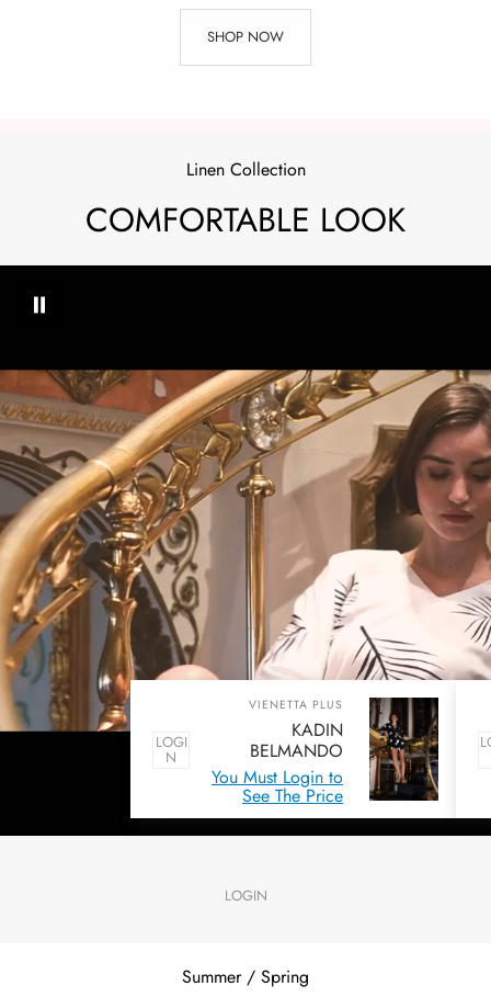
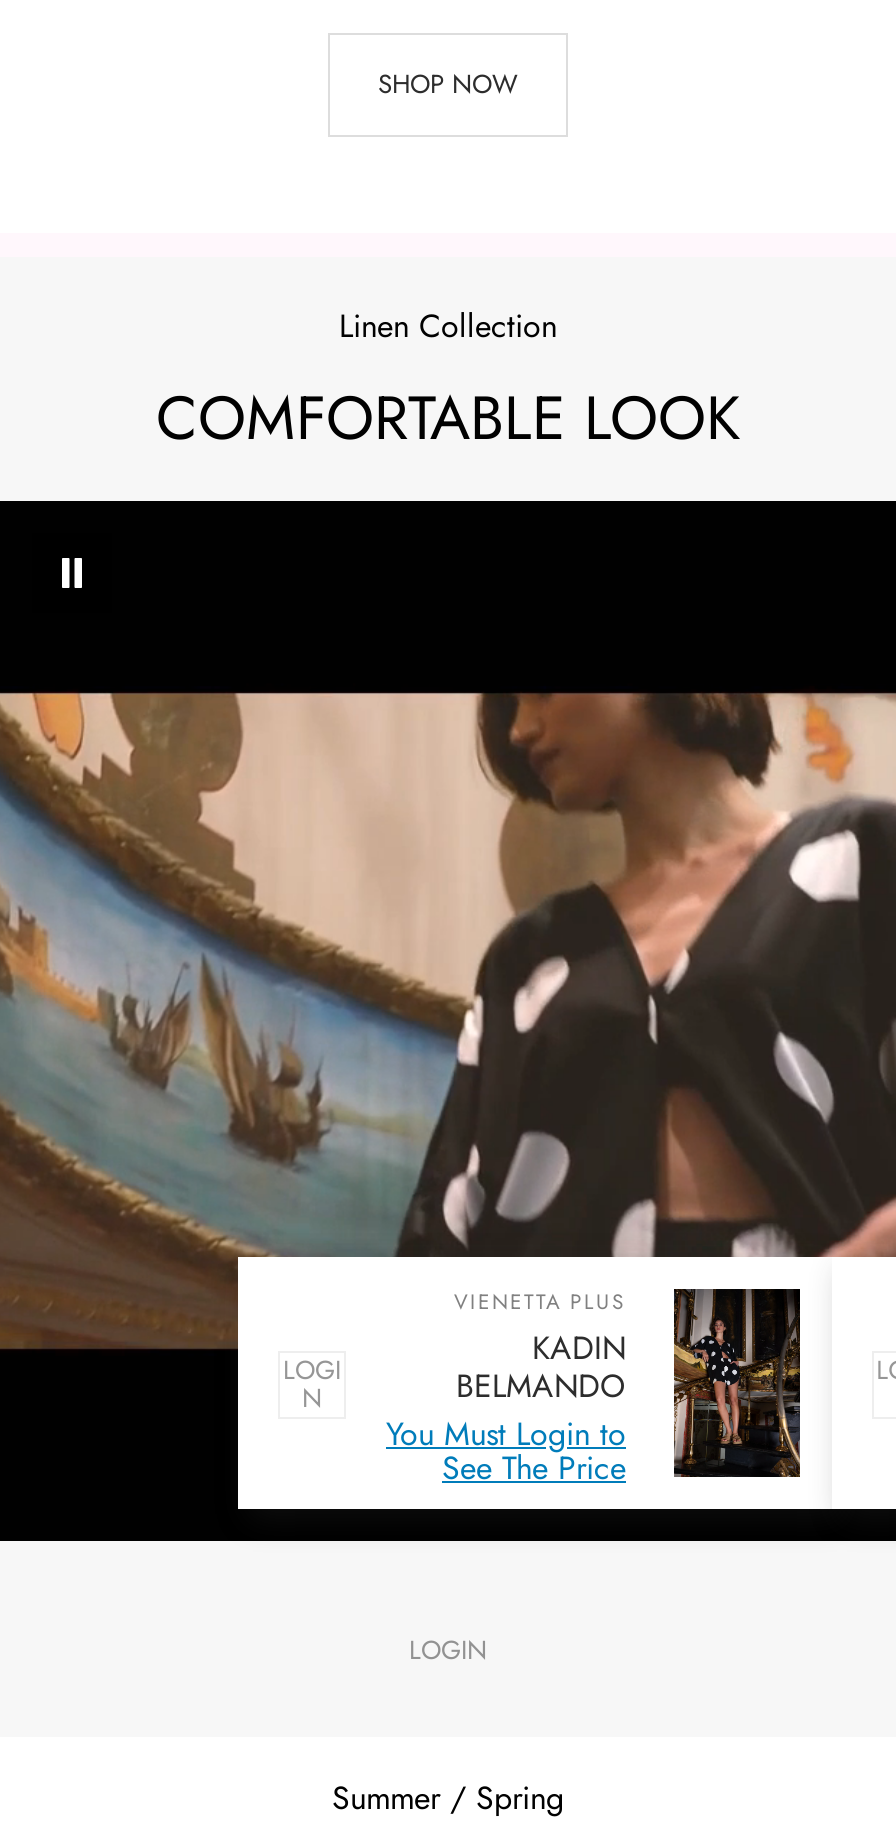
- [image]
+ [image]
